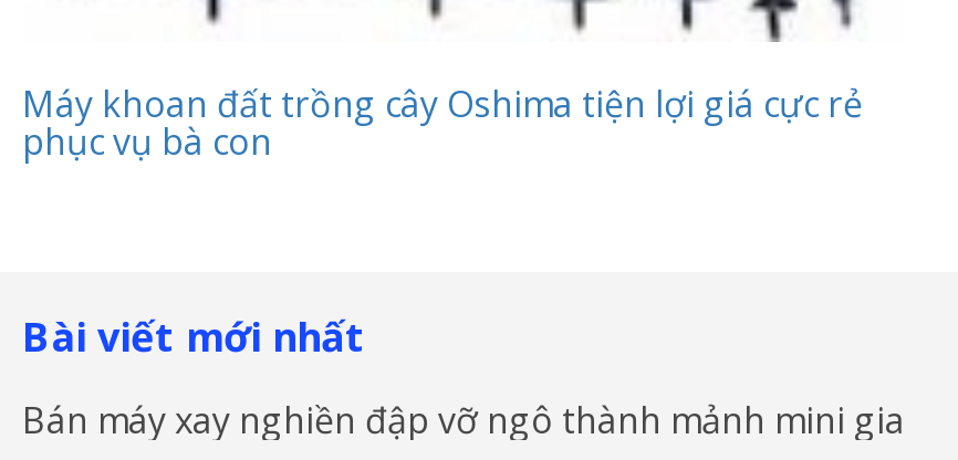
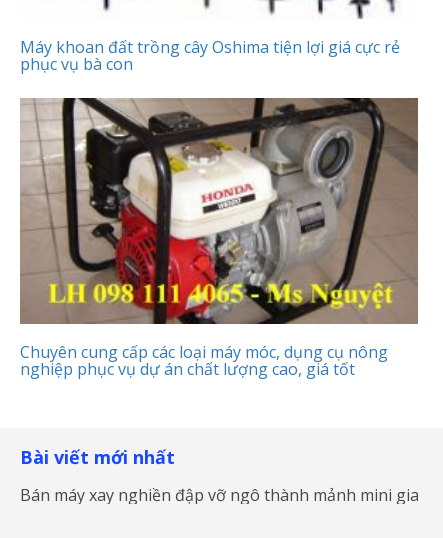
+ [image]
+ Chuyên cung cấp các loại máy móc, dụng cụ nông
+ nghiệp phục vụ dự án chất lượng cao, giá tốt
